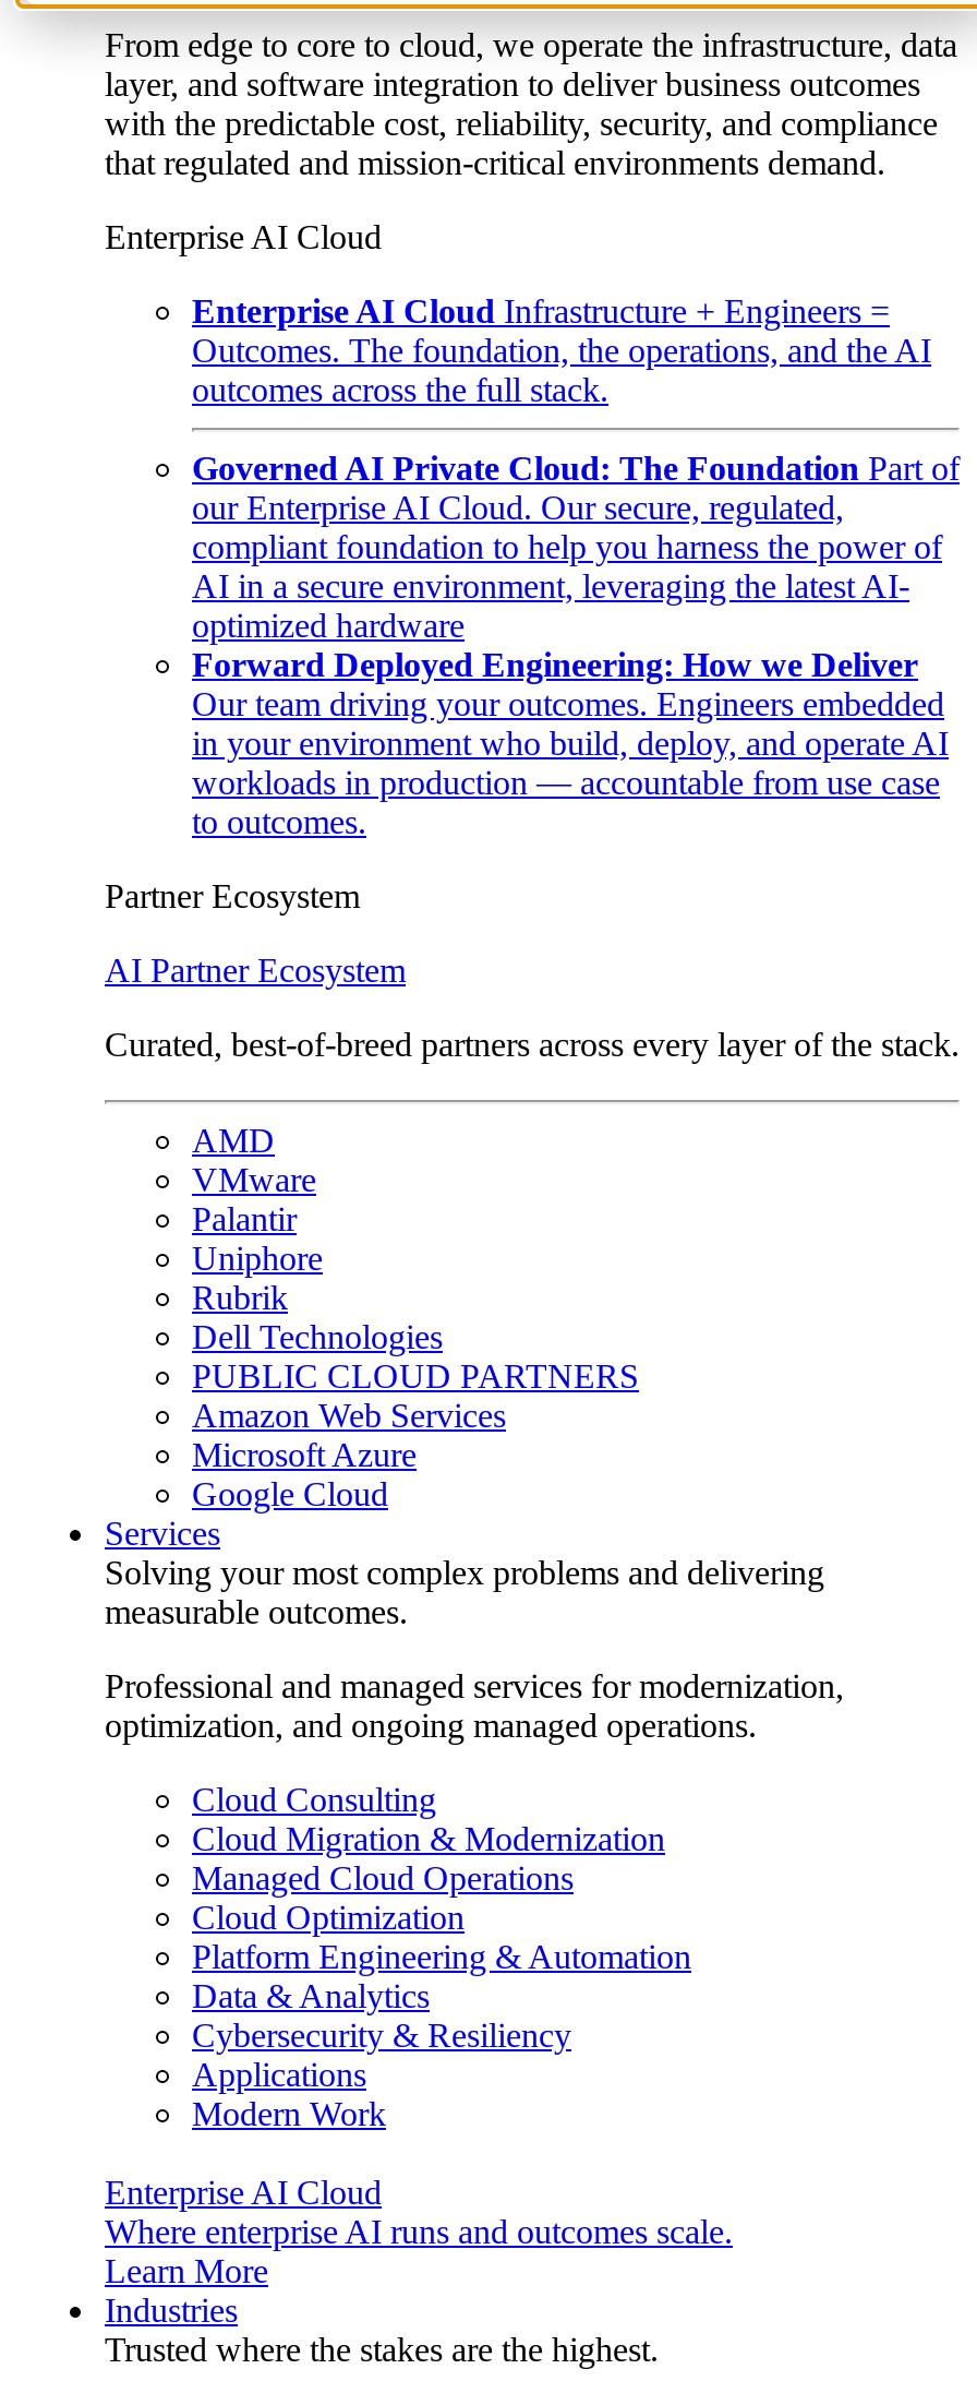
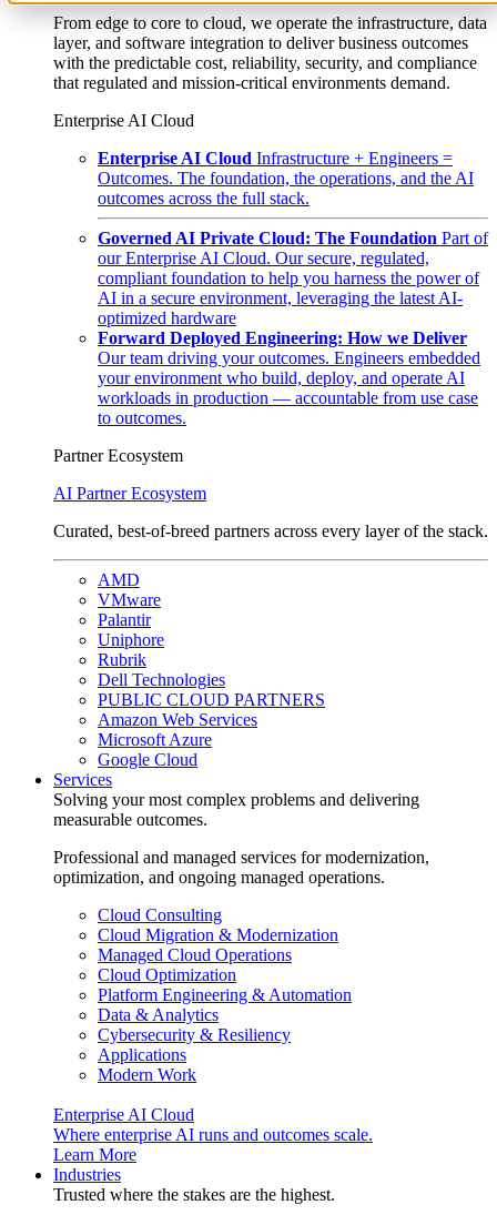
- in your environment who build, deploy, and operate AI
+ your environment who build, deploy, and operate AI
